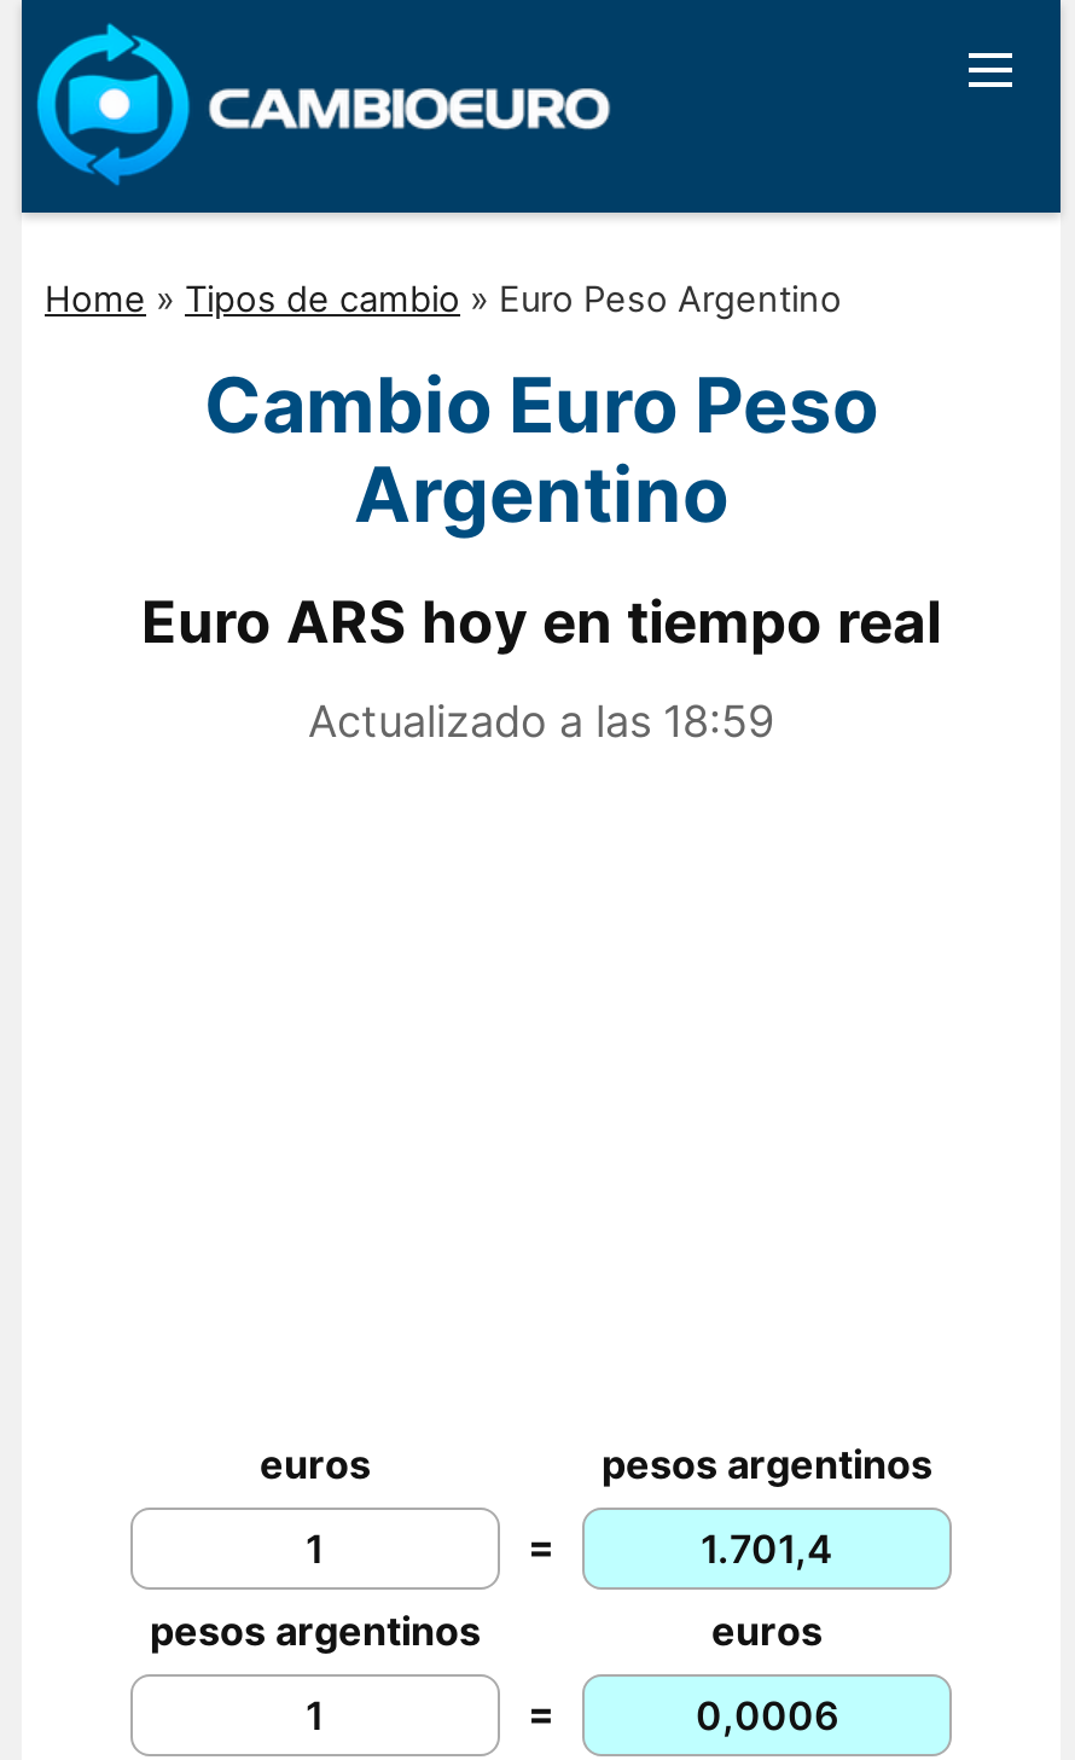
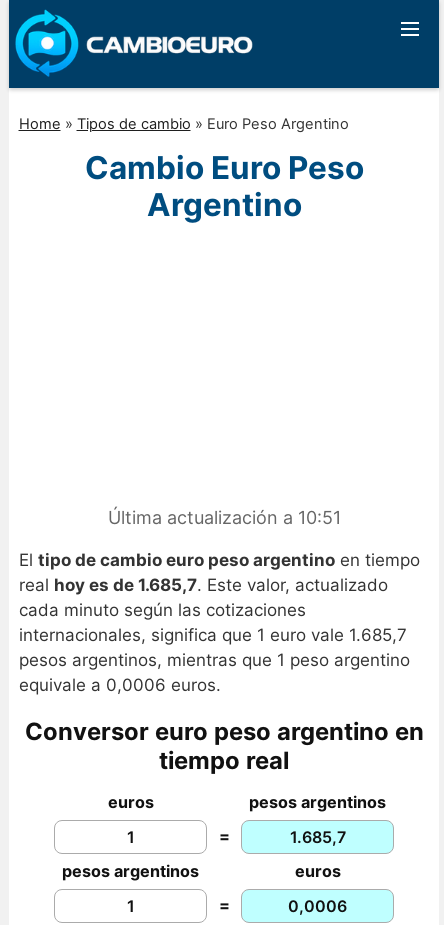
- Euro ARS hoy en tiempo real
- Actualizado a las 18:59
+ Última actualización a 10:51
+ El tipo de cambio euro peso argentino en tiempo
+ real hoy es de 1.685,7. Este valor, actualizado
+ cada minuto según las cotizaciones
+ internacionales, significa que 1 euro vale 1.685,7
+ pesos argentinos, mientras que 1 peso argentino
+ equivale a 0,0006 euros.
+ Conversor euro peso argentino en
+ tiempo real
